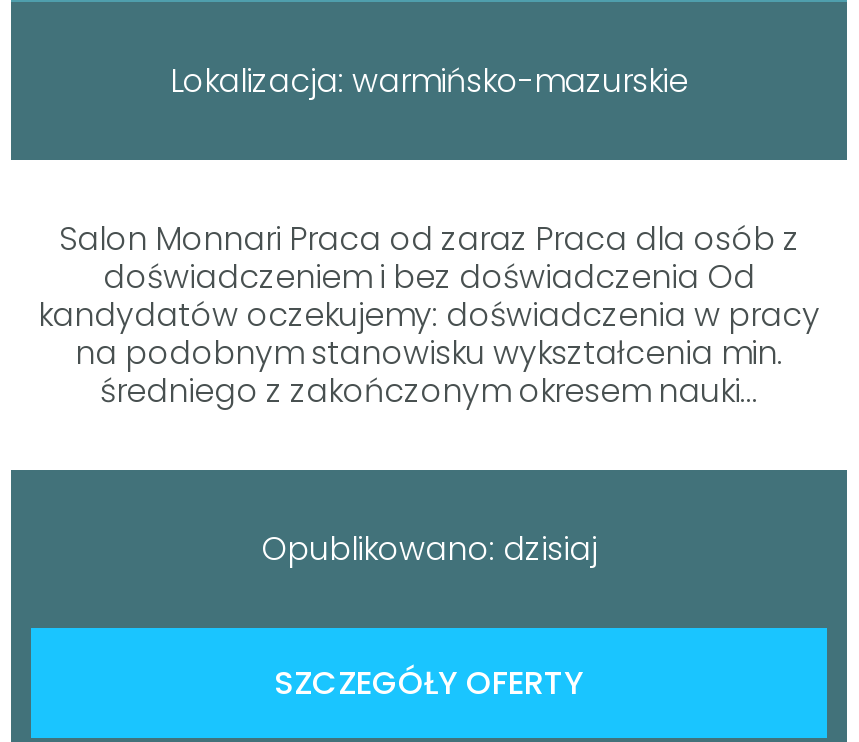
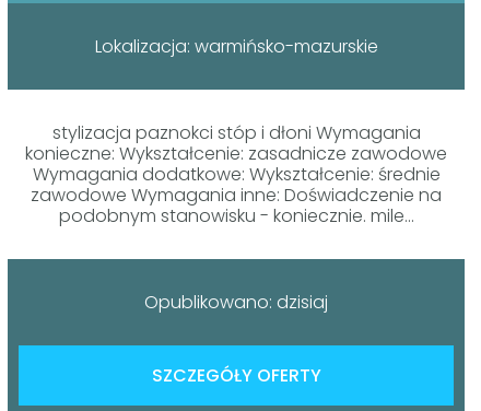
- Salon Monnari Praca od zaraz Praca dla osób z
- doświadczeniem i bez doświadczenia Od
- kandydatów oczekujemy: doświadczenia w pracy
- na podobnym stanowisku wykształcenia min.
- średniego z zakończonym okresem nauki...
+ stylizacja paznokci stóp i dłoni Wymagania
+ konieczne: Wykształcenie: zasadnicze zawodowe
+ Wymagania dodatkowe: Wykształcenie: średnie
+ zawodowe Wymagania inne: Doświadczenie na
+ podobnym stanowisku - koniecznie. mile...
